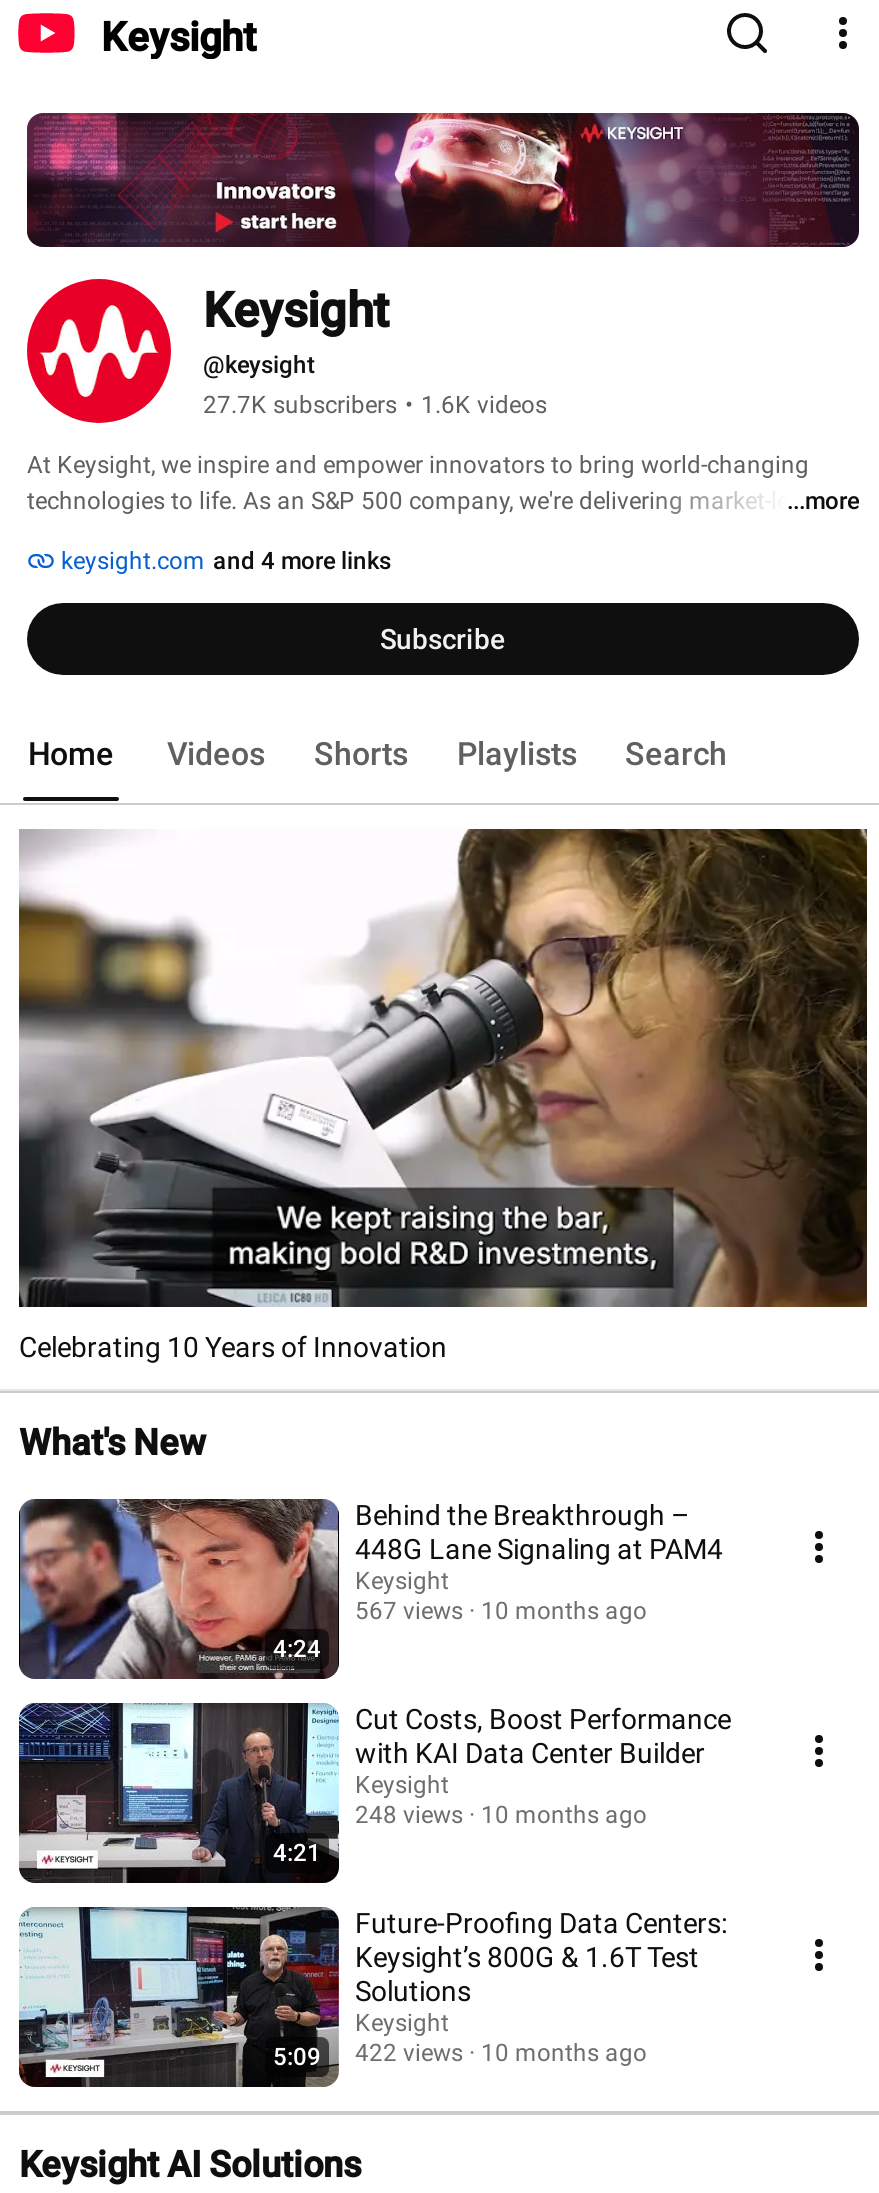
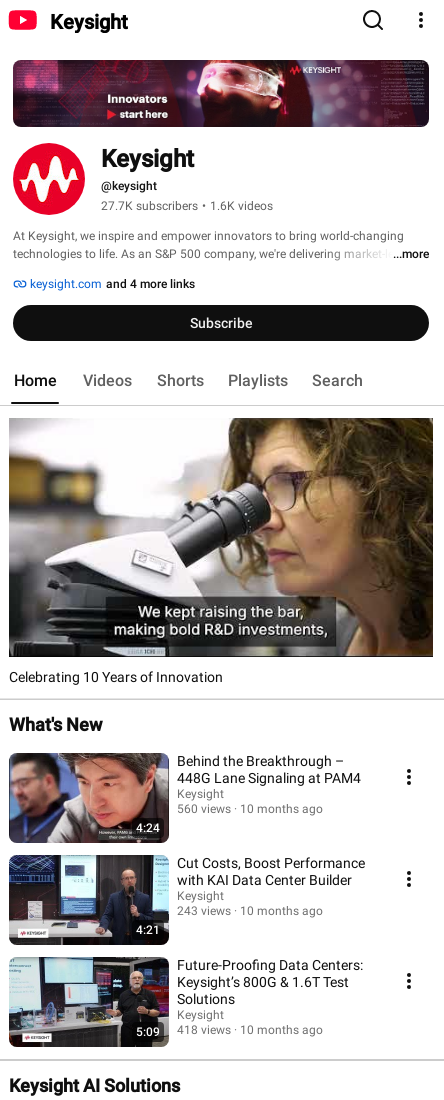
- 567 views 10 months ago
+ 560 views 10 months ago

- 248 views 10 months ago
+ 243 views 10 months ago

- 5:09 422 views 10 months ago
+ 5:09 418 views 10 months ago
